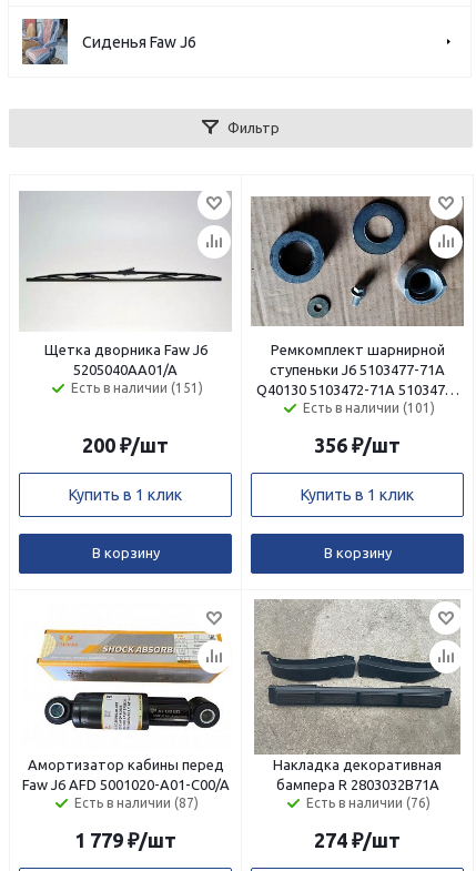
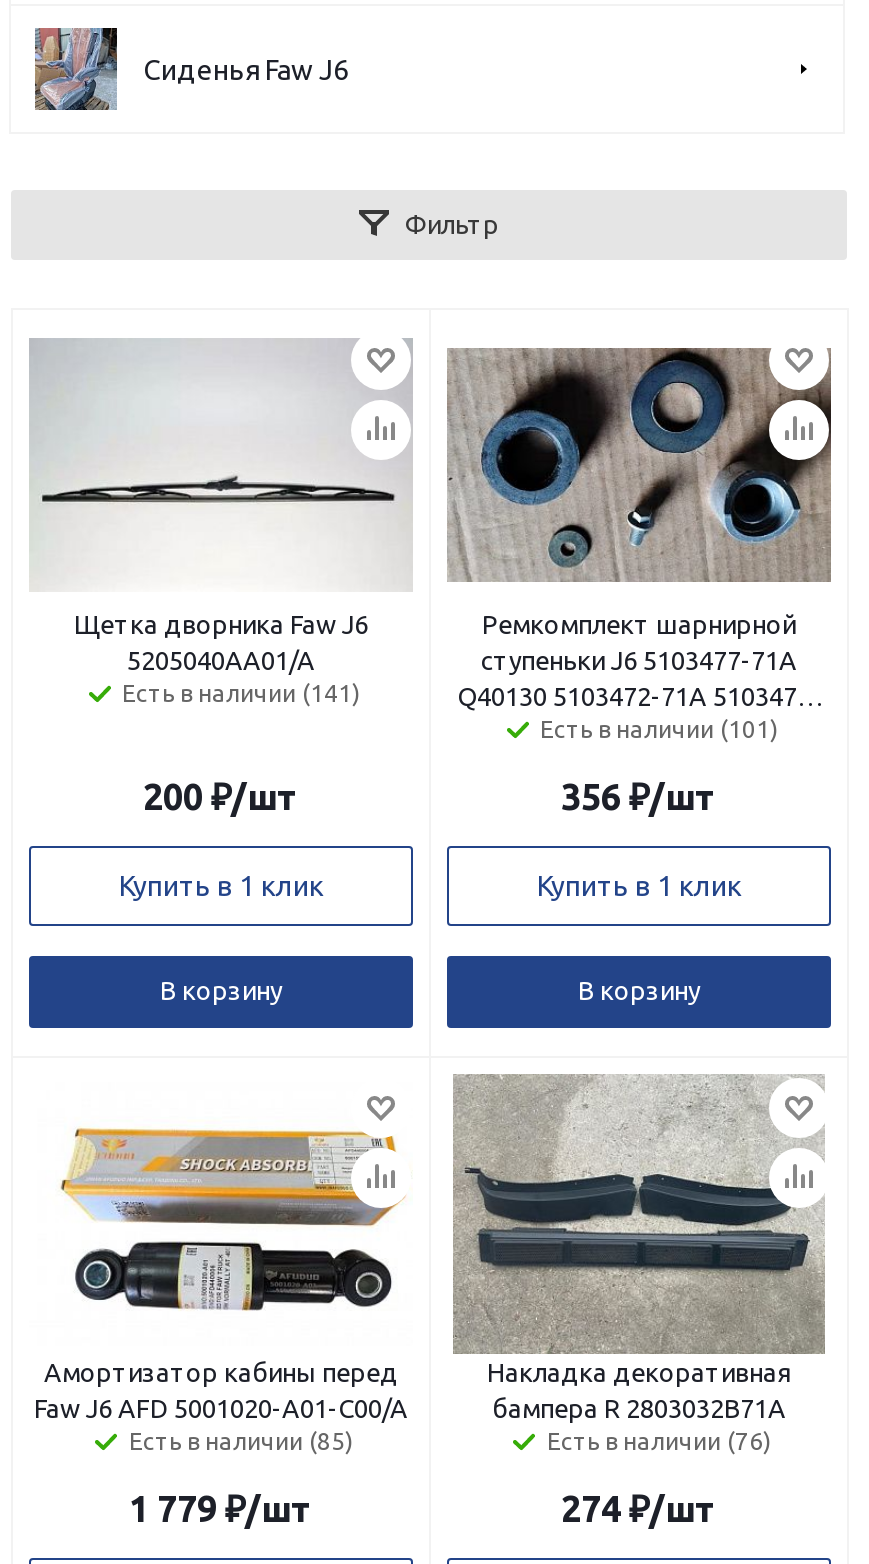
- Есть в наличии (151)
+ Есть в наличии (141)

- Есть в наличии (87)
+ Есть в наличии (85)
